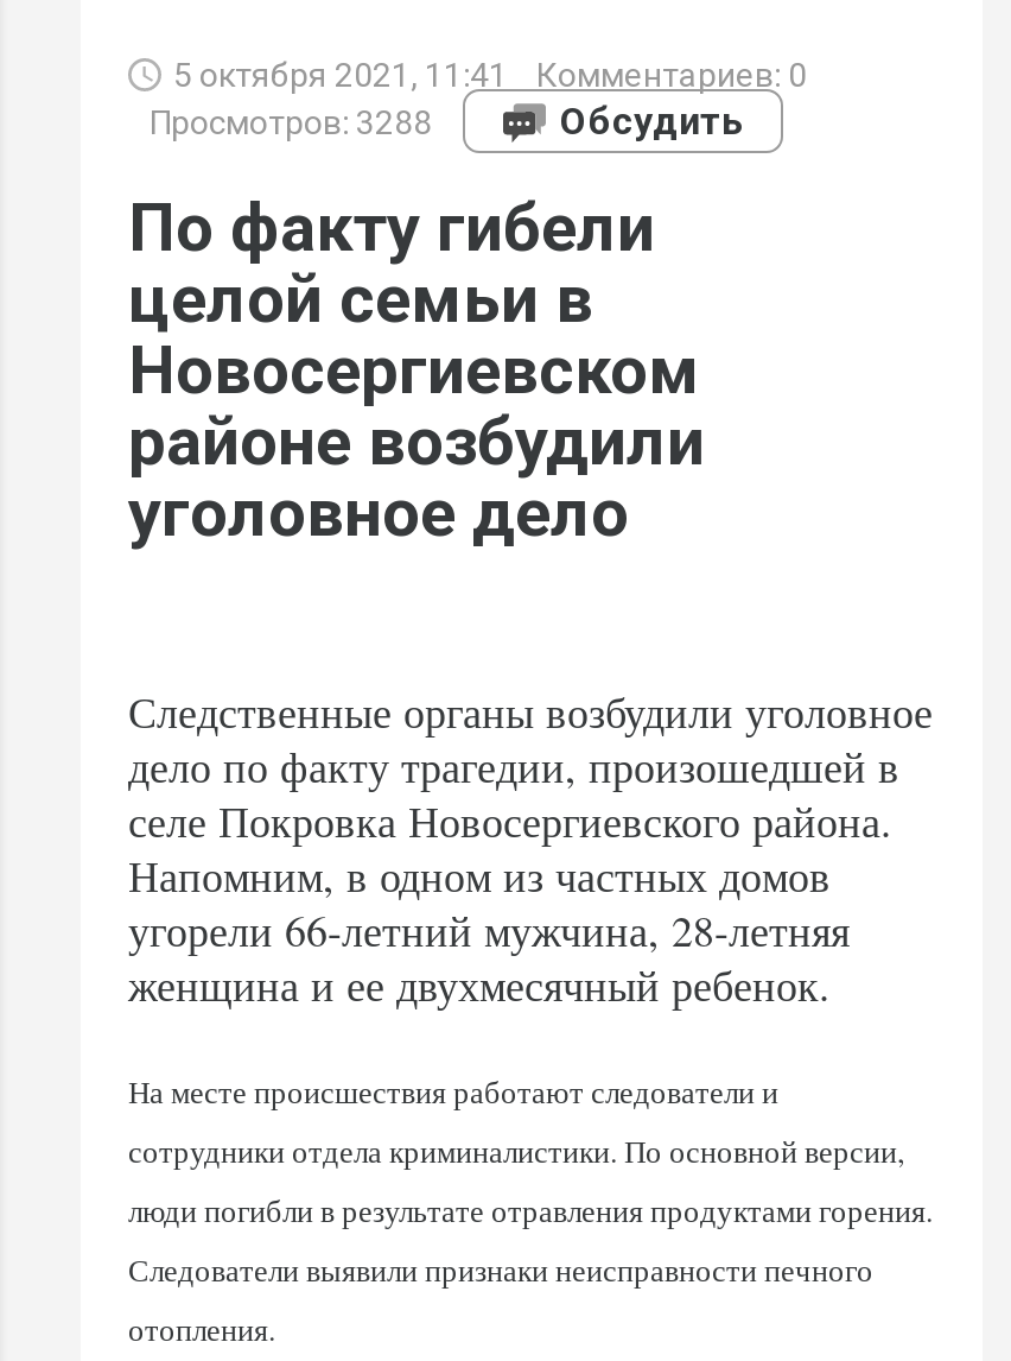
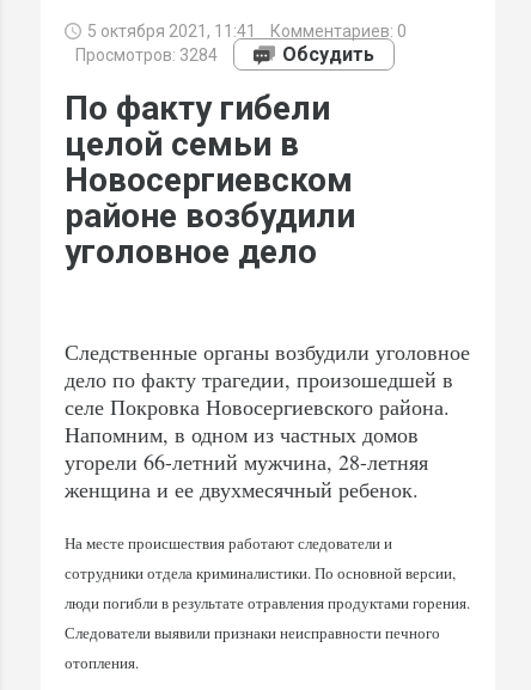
- Просмотров: 3288
+ Просмотров: 3284
